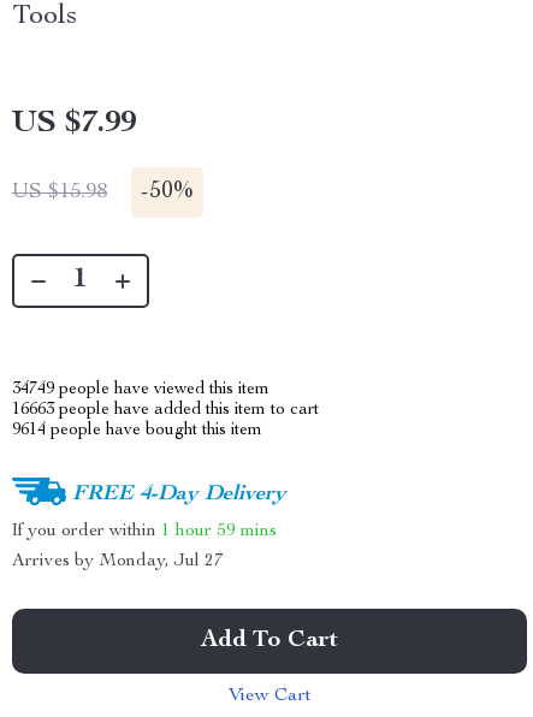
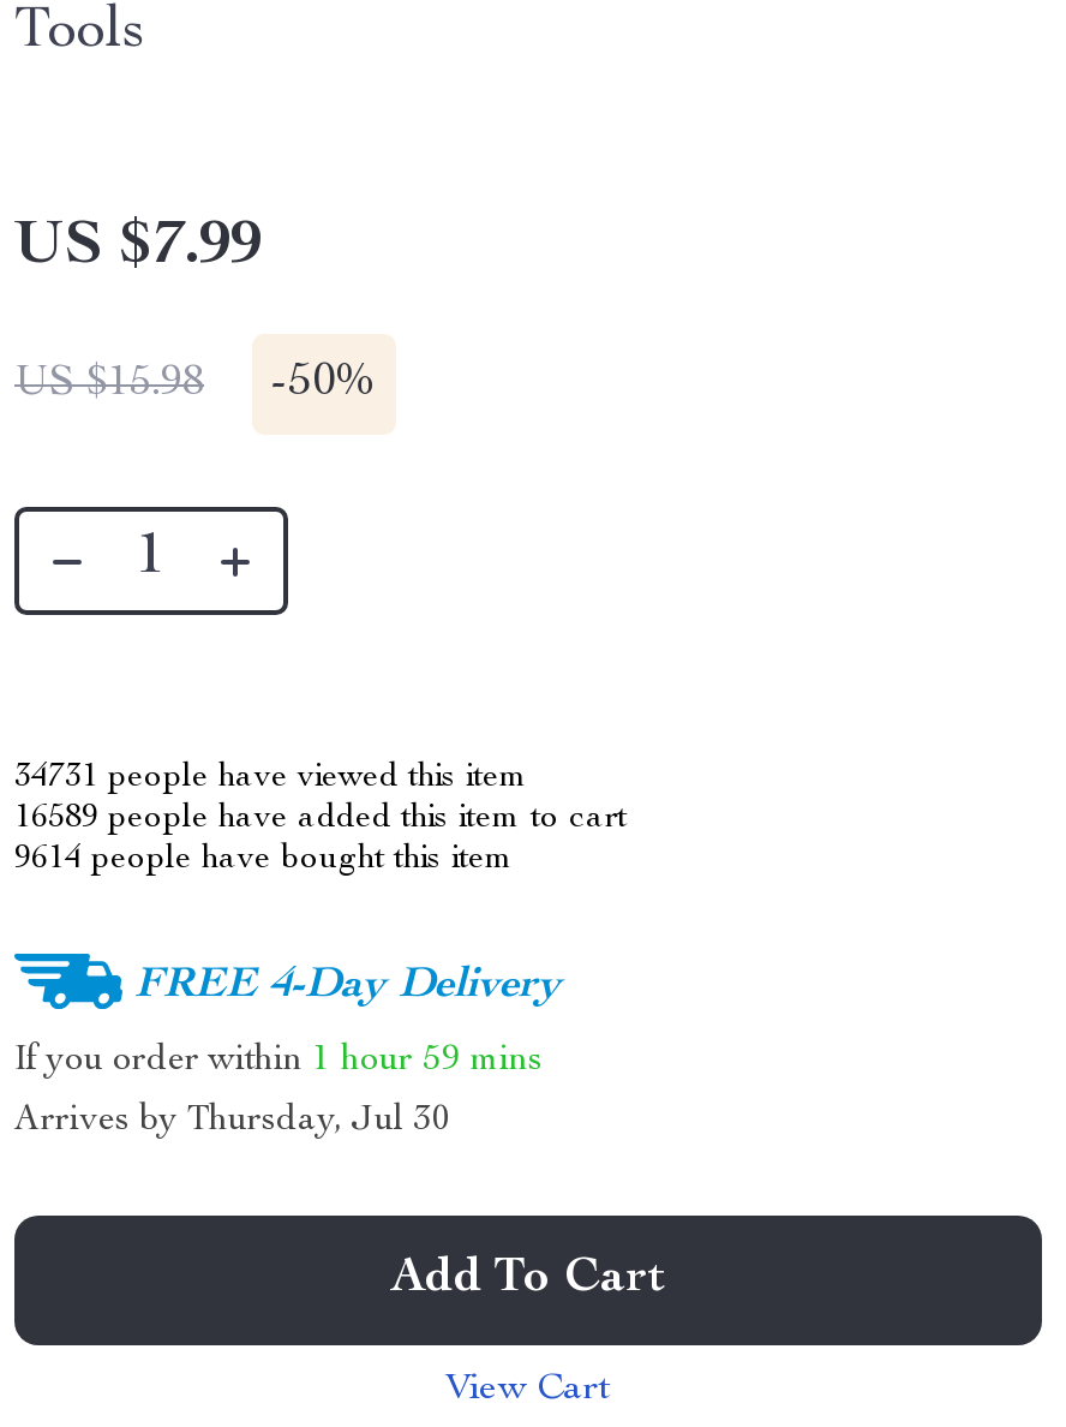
- 34749 people have viewed this item
+ 34731 people have viewed this item

- 16663 people have added this item to cart
+ 16589 people have added this item to cart

- Arrives by Monday, Jul 27
+ Arrives by Thursday, Jul 30
